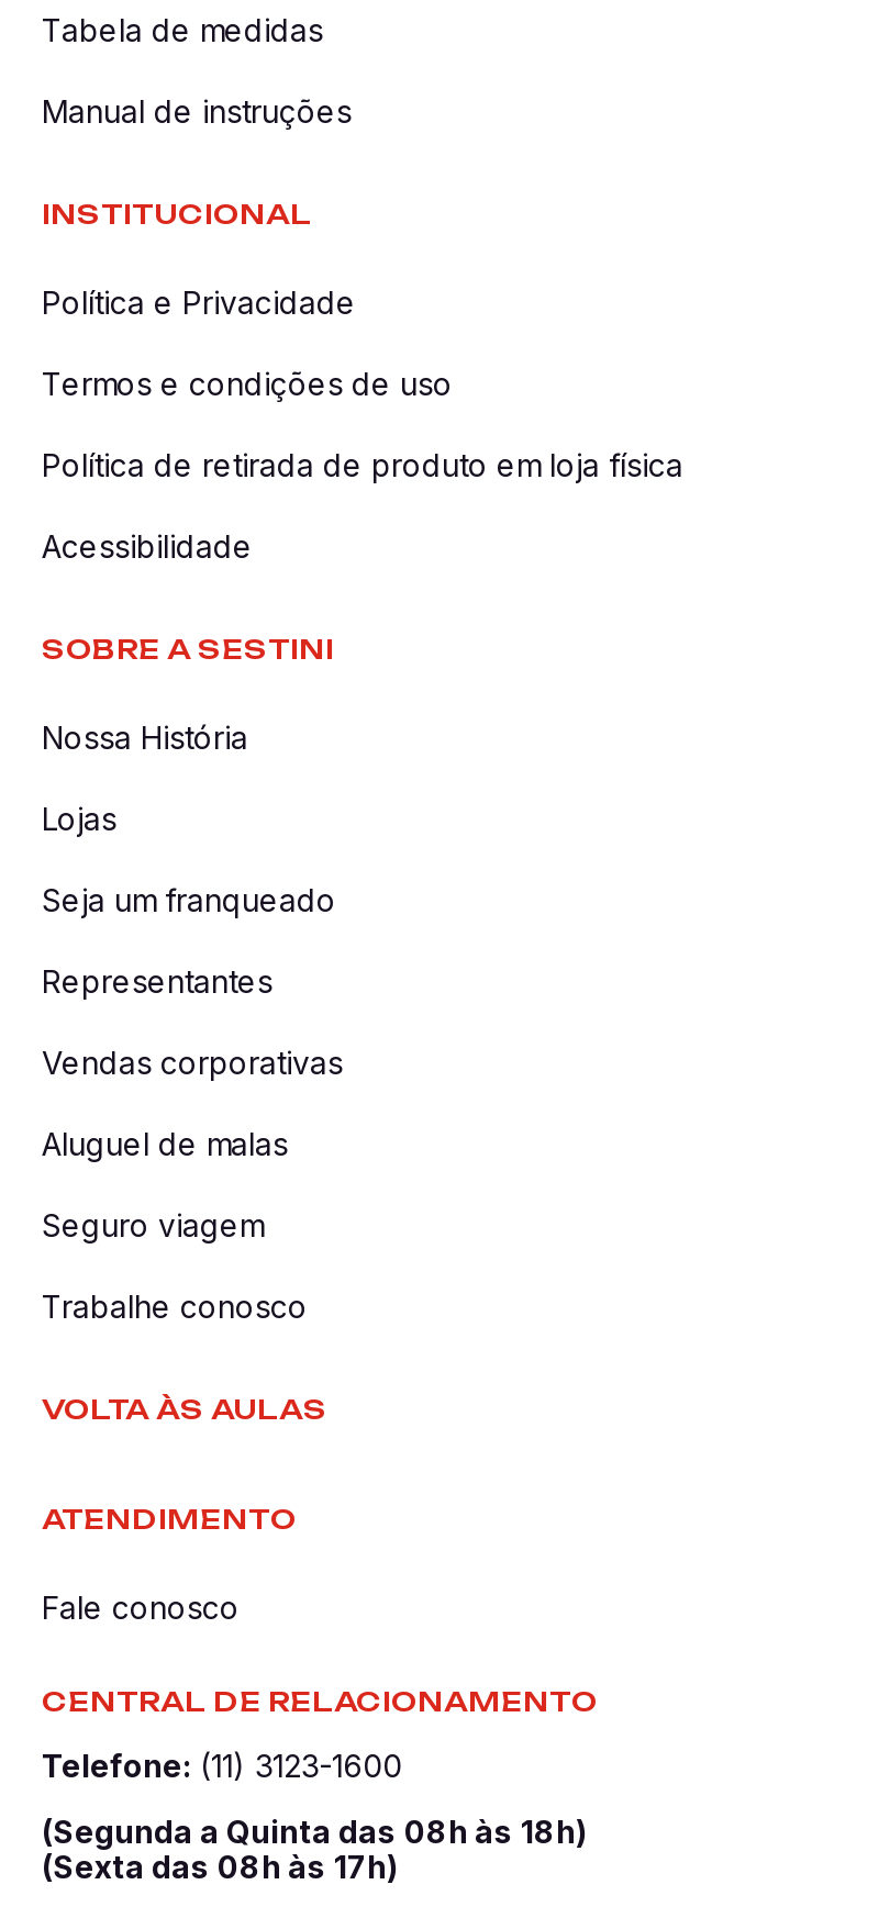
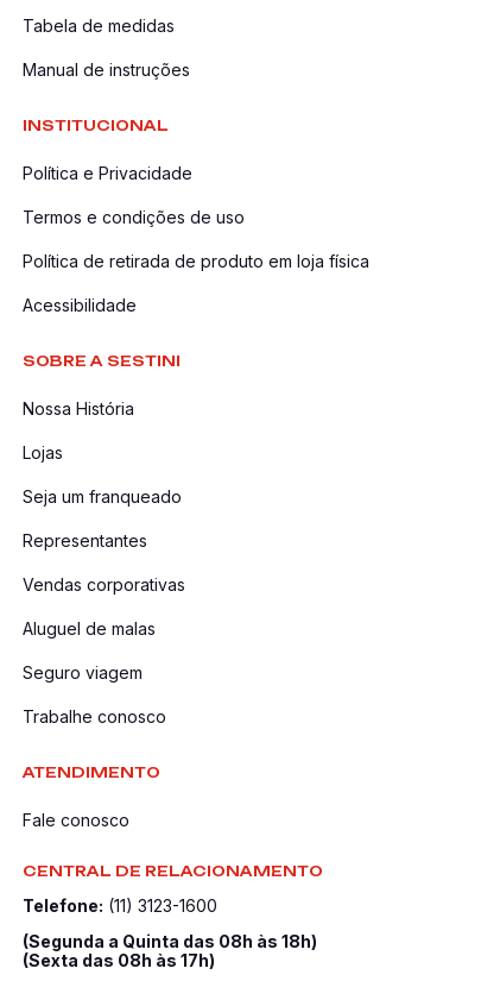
- VOLTA ÀS AULAS
